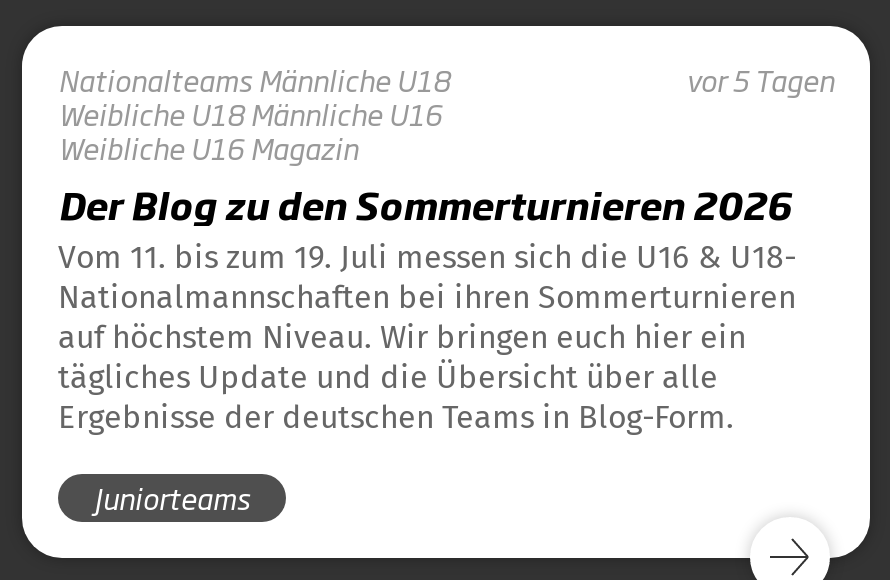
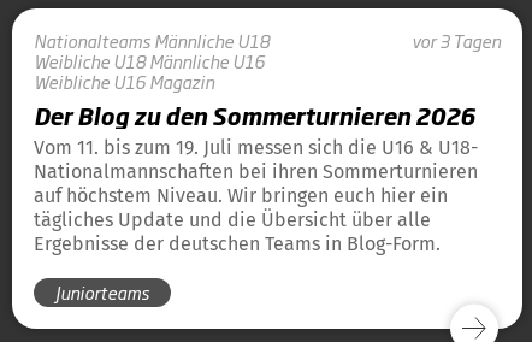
- vor 5 Tagen
+ vor 3 Tagen
